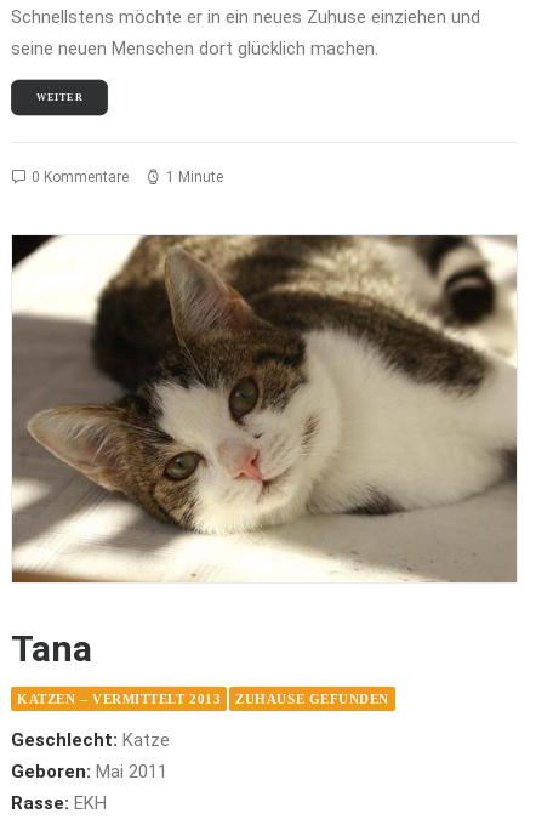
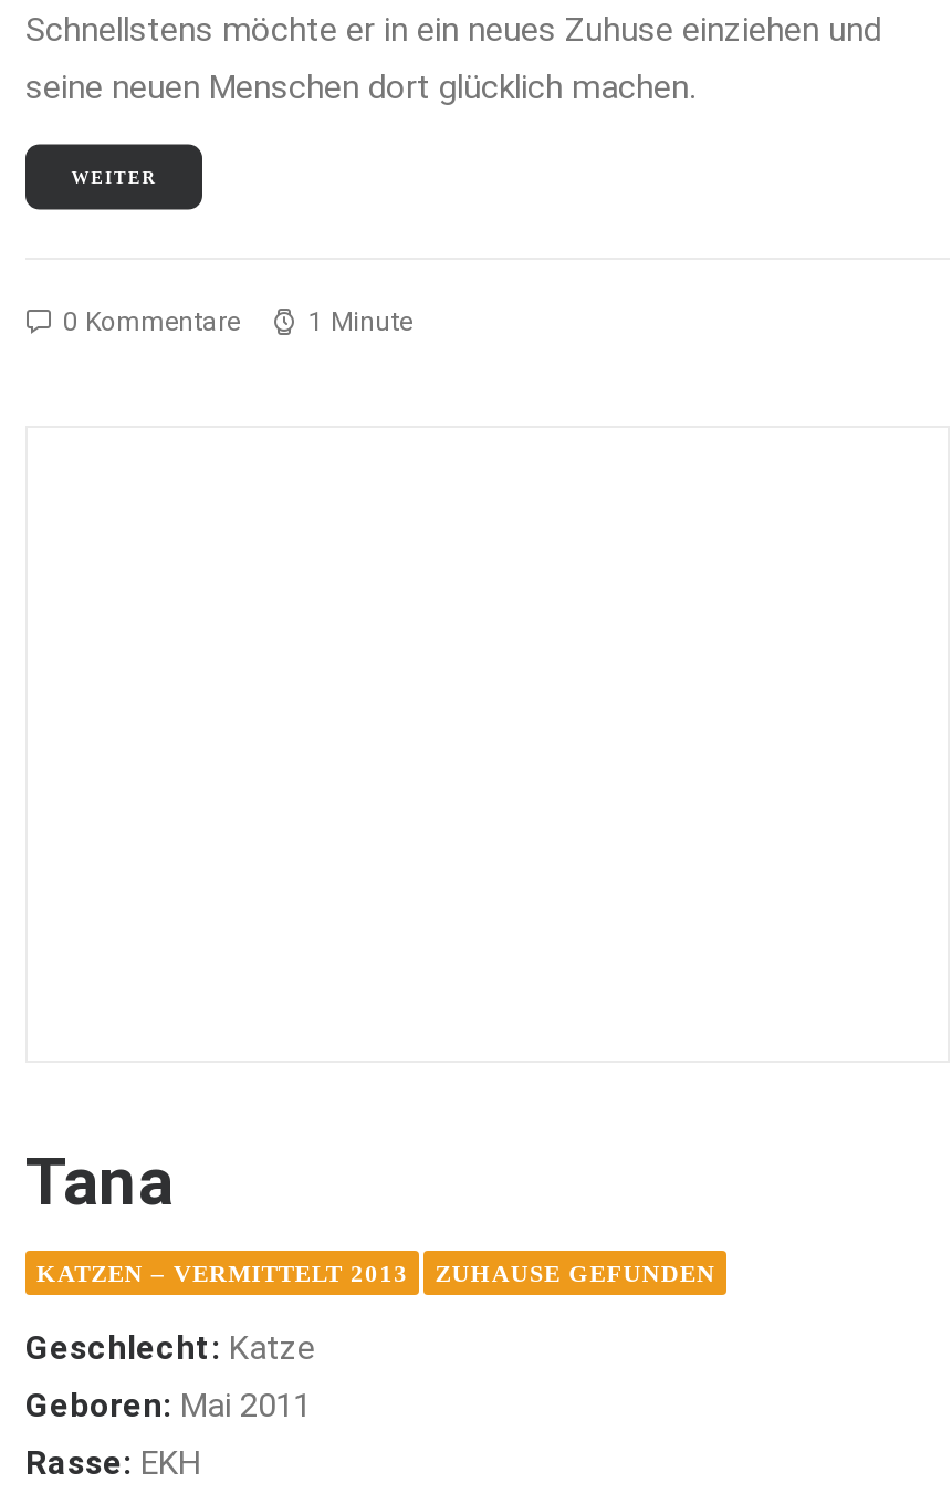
- [image]
